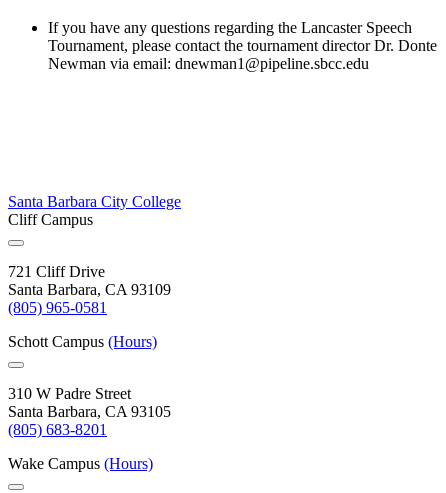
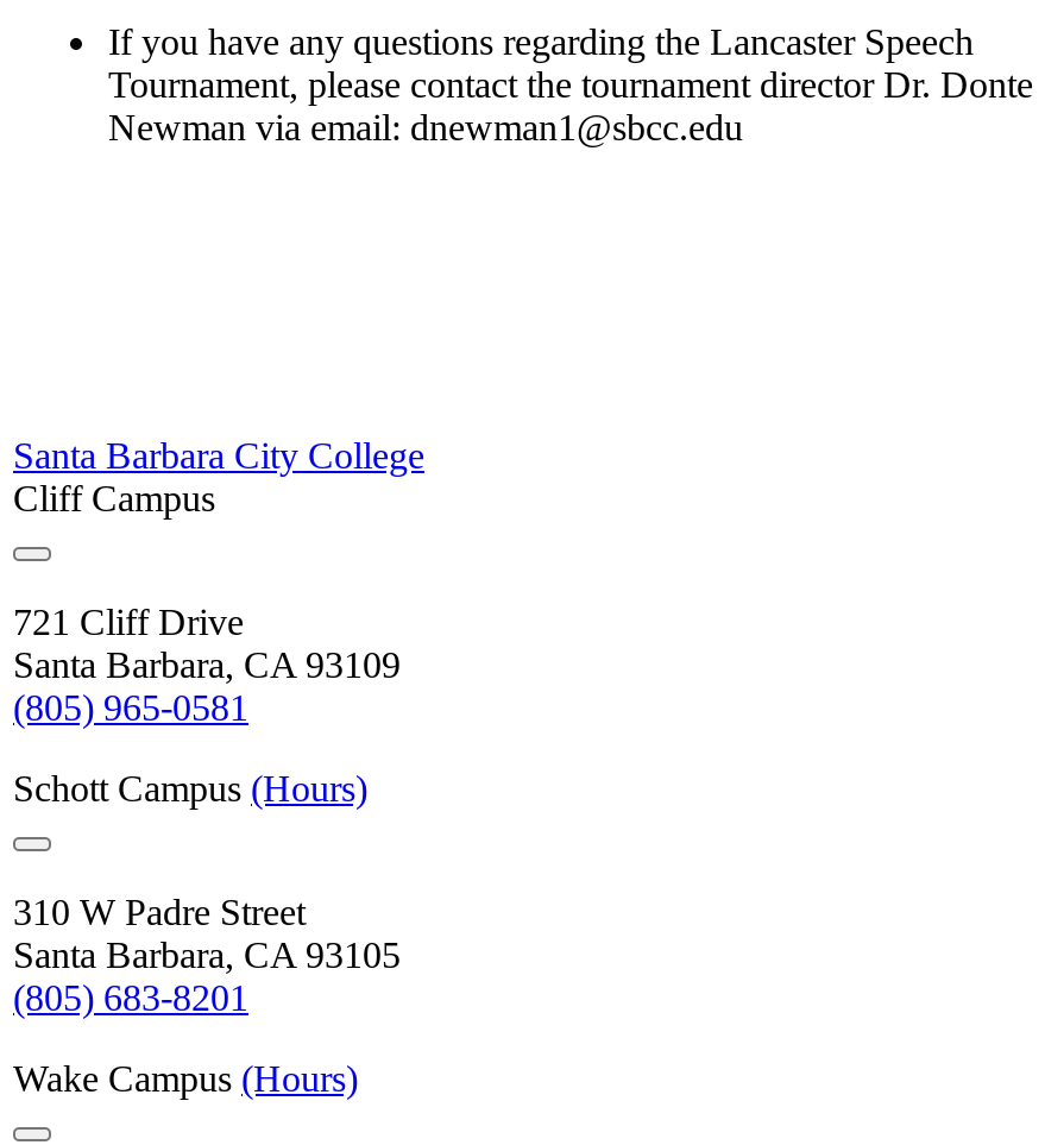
- Newman via email: dnewman1@pipeline.sbcc.edu
+ Newman via email: dnewman1@sbcc.edu
